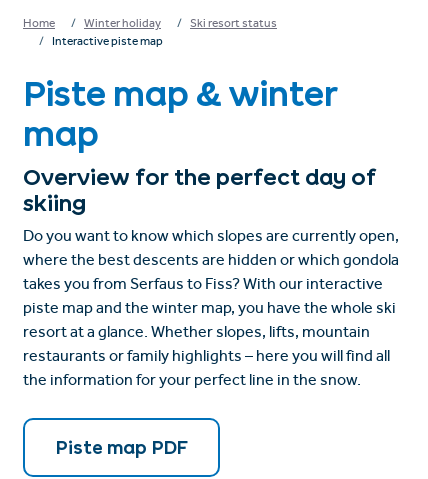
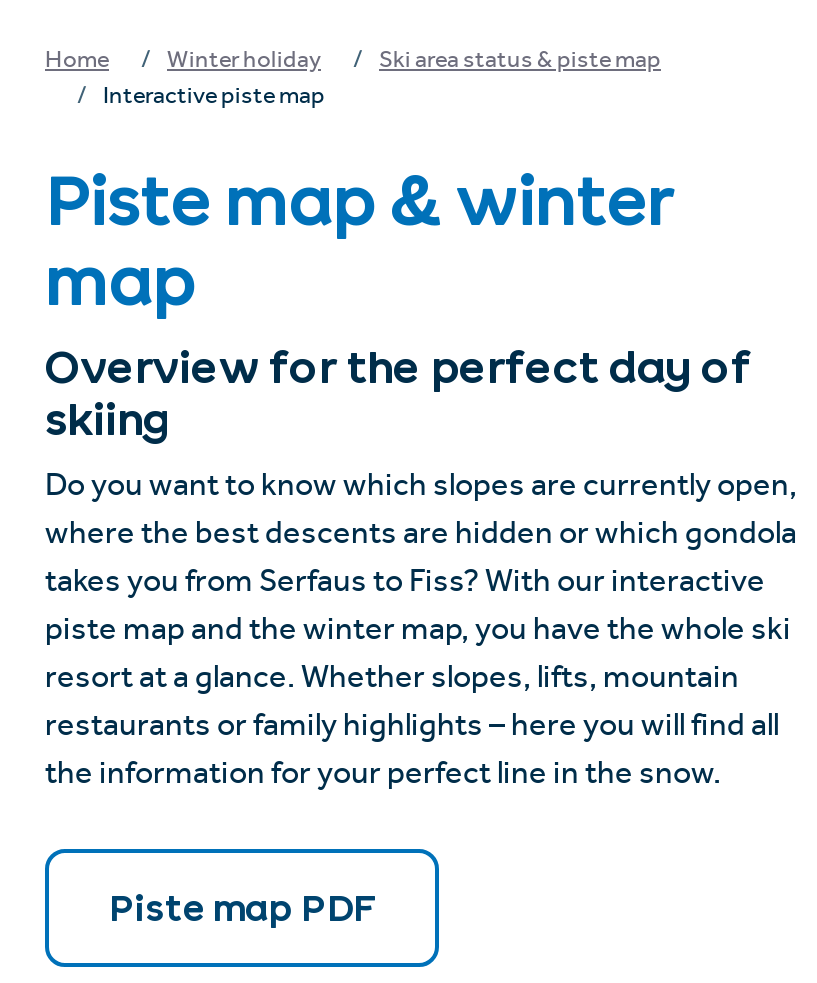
- Ski resort status
+ Ski area status & piste map
